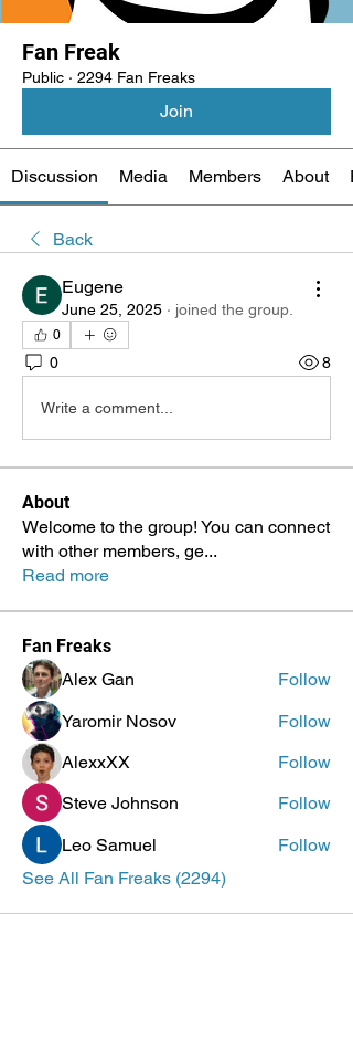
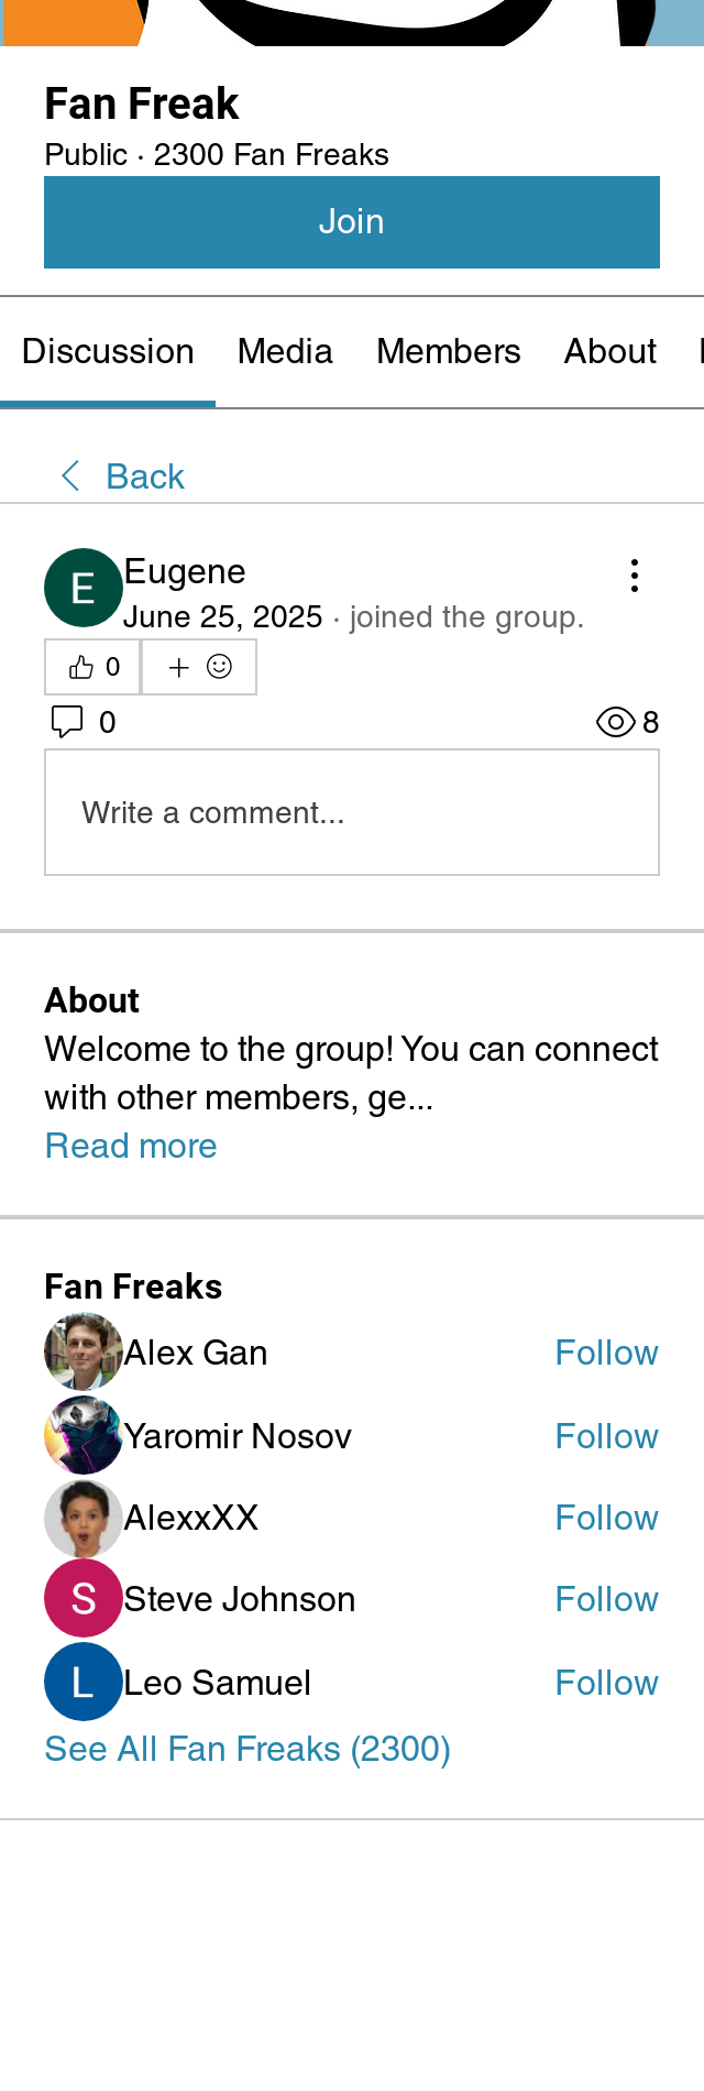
- Public · 2294 Fan Freaks
+ Public · 2300 Fan Freaks

- See All Fan Freaks (2294)
+ See All Fan Freaks (2300)
